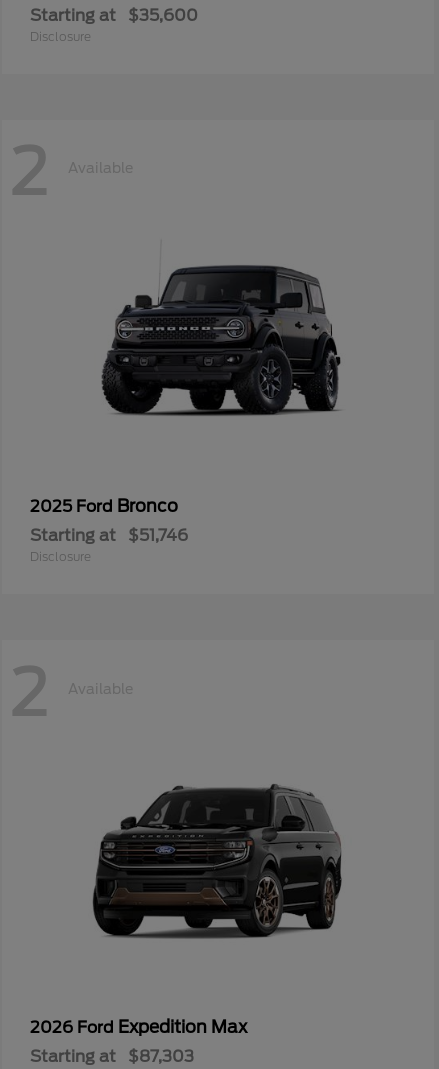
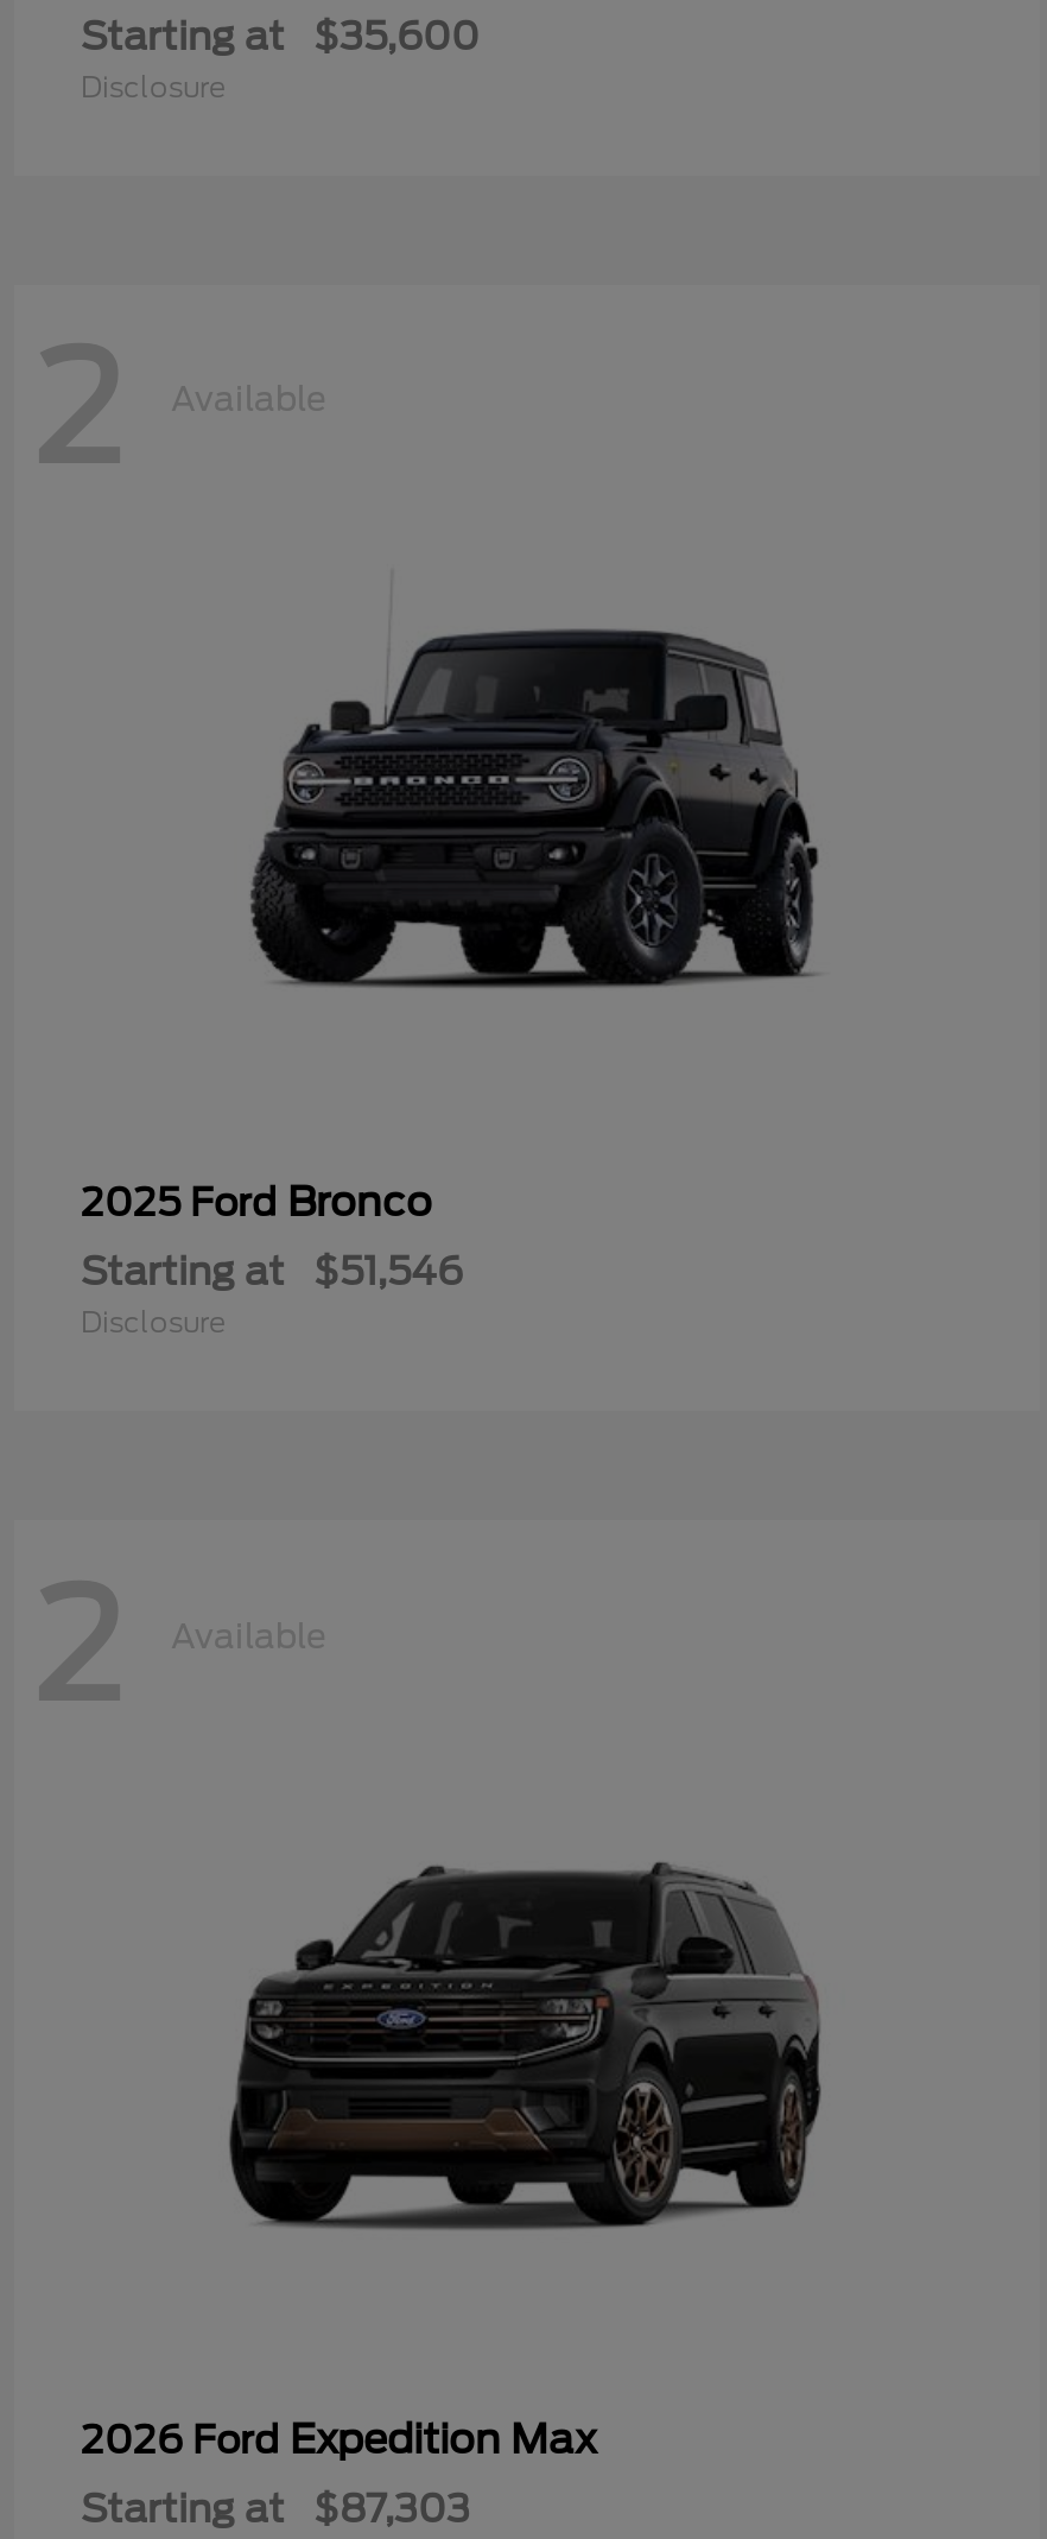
- Starting at $51,746
+ Starting at $51,546
